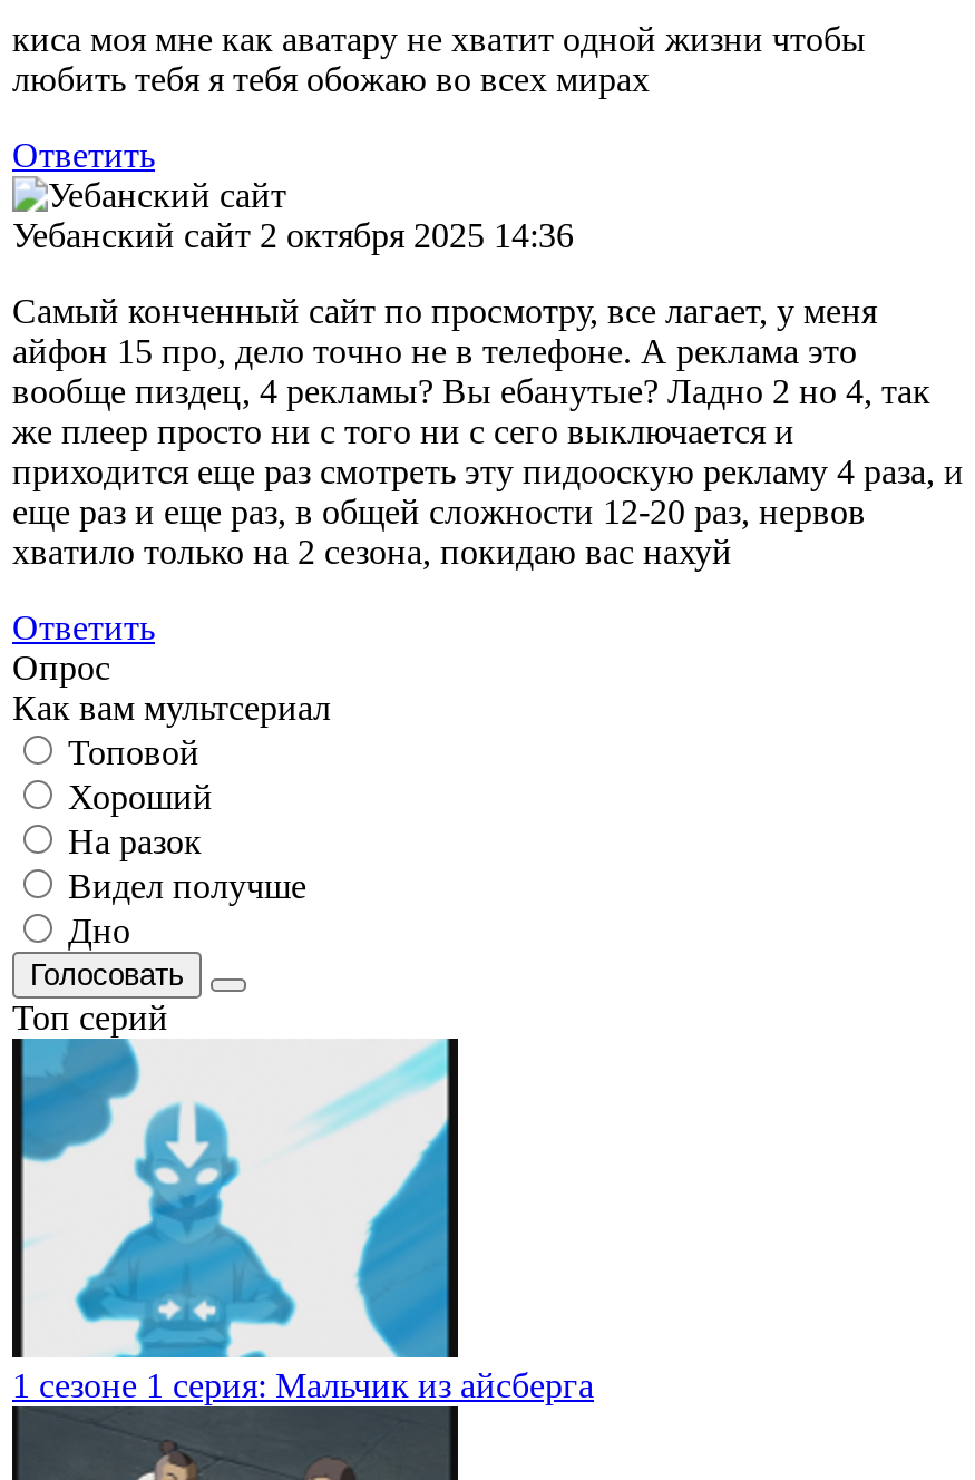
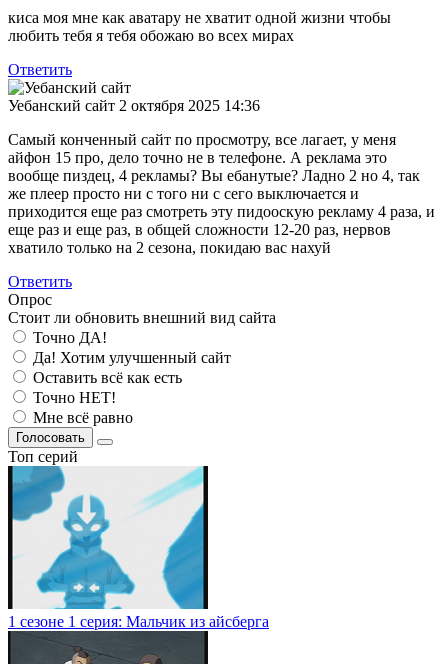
- Как вам мультсериал
- Топовой
- Хороший
- На разок
- Видел получше
- Дно
+ Стоит ли обновить внешний вид сайта
+ Точно ДА!
+ Да! Хотим улучшенный сайт
+ Оставить всё как есть
+ Точно НЕТ!
+ Мне всё равно
